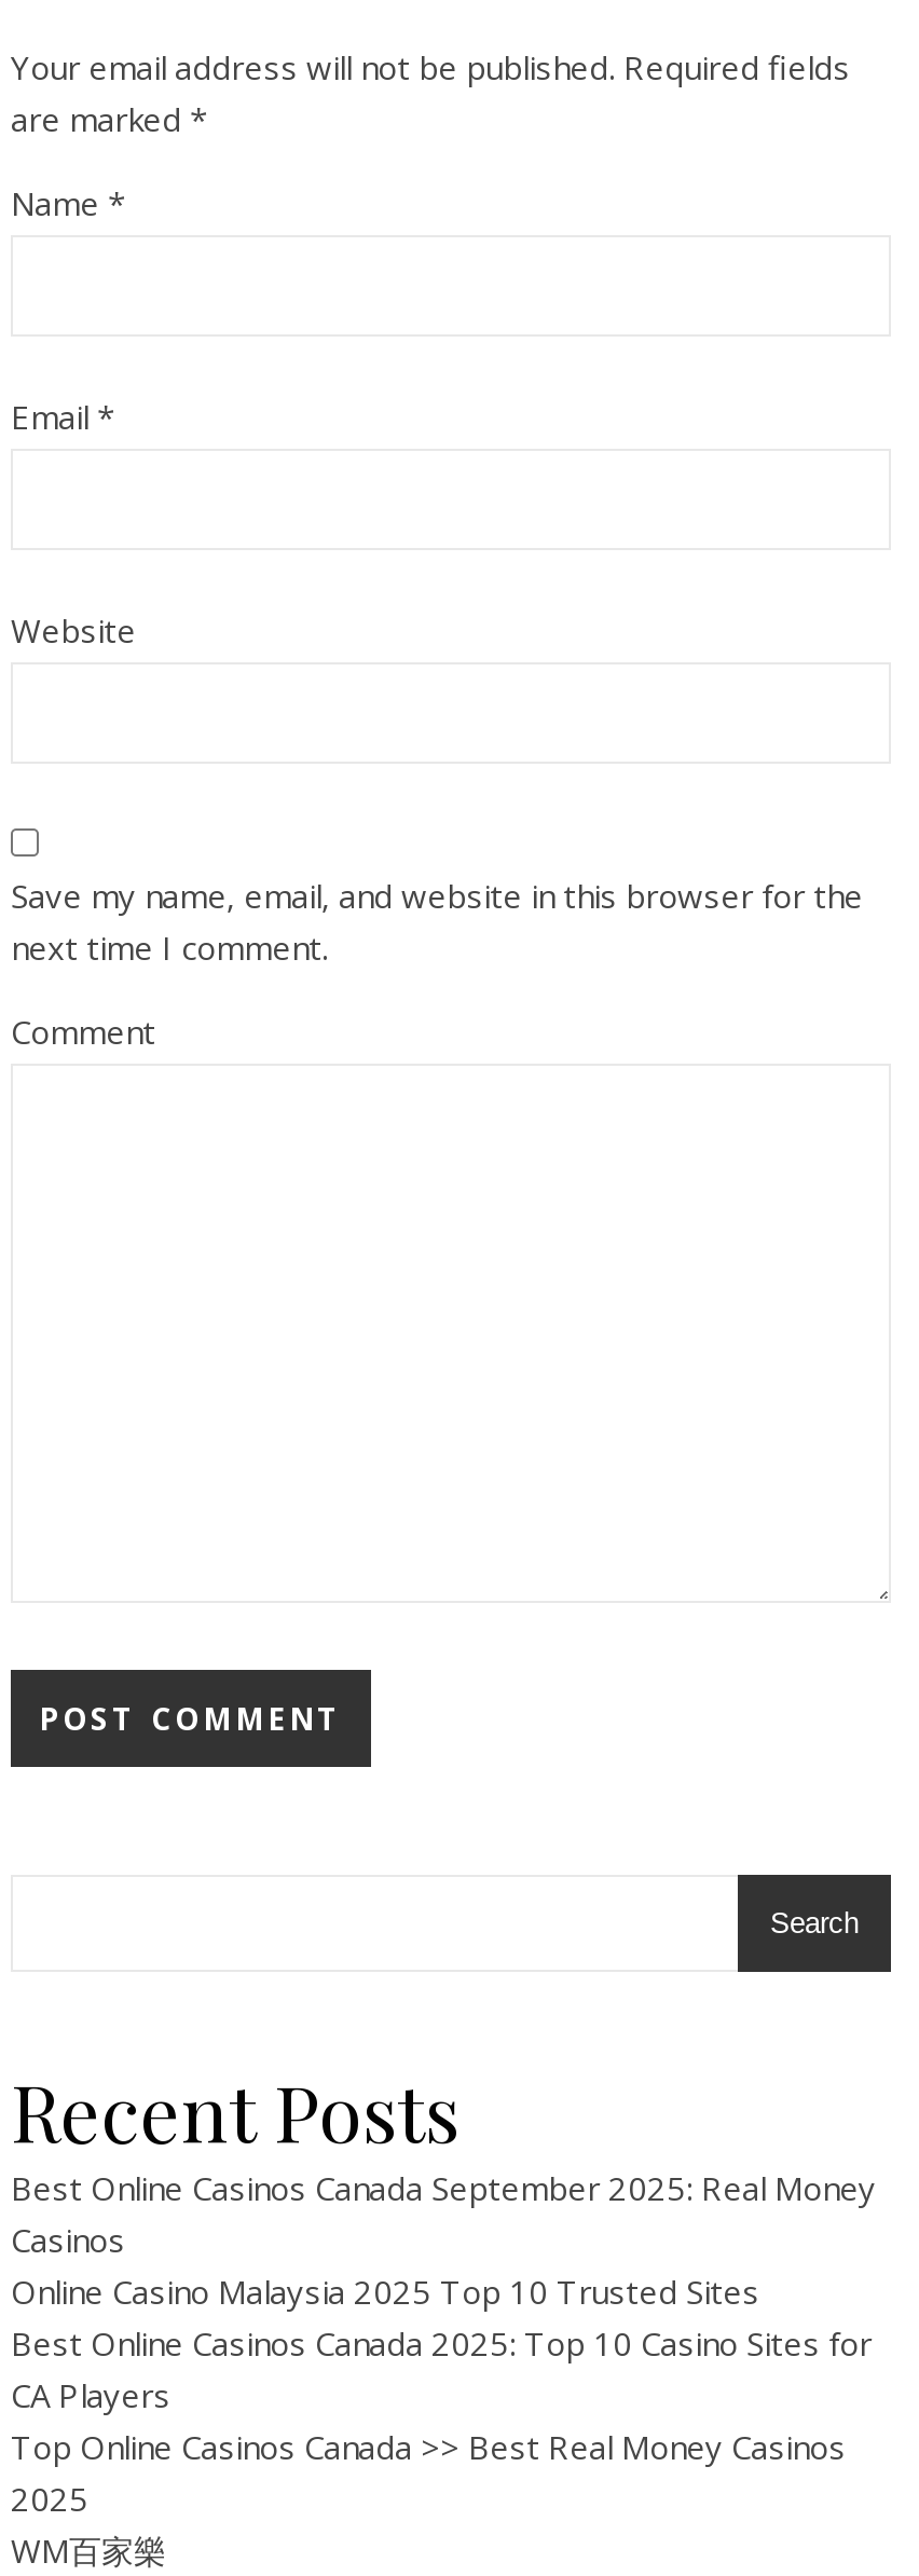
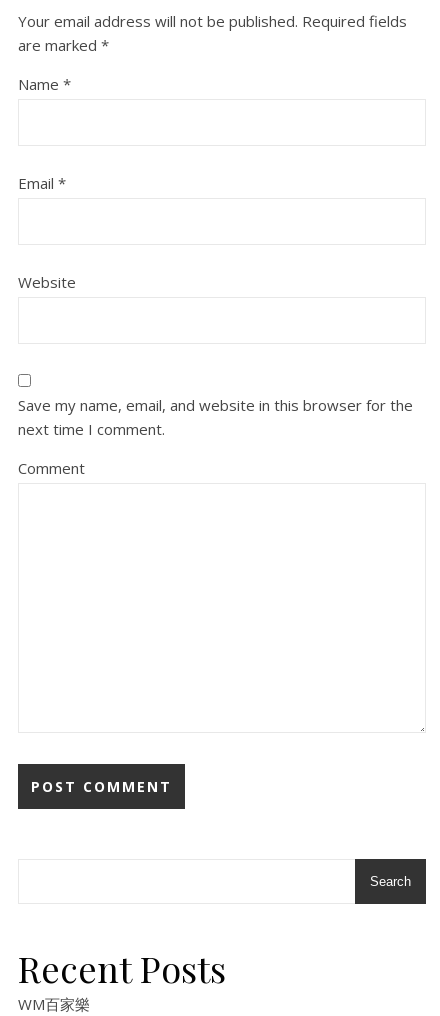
- Best Online Casinos Canada September 2025: Real Money
- Casinos
- Online Casino Malaysia 2025 Top 10 Trusted Sites
- Best Online Casinos Canada 2025: Top 10 Casino Sites for
- CA Players
- Top Online Casinos Canada >> Best Real Money Casinos
- 2025
